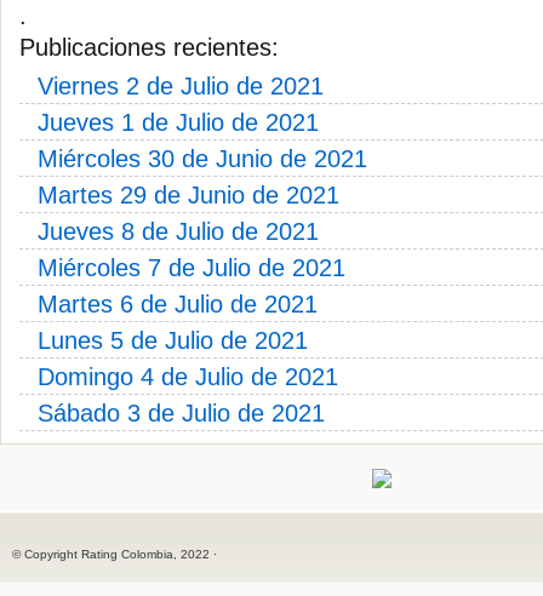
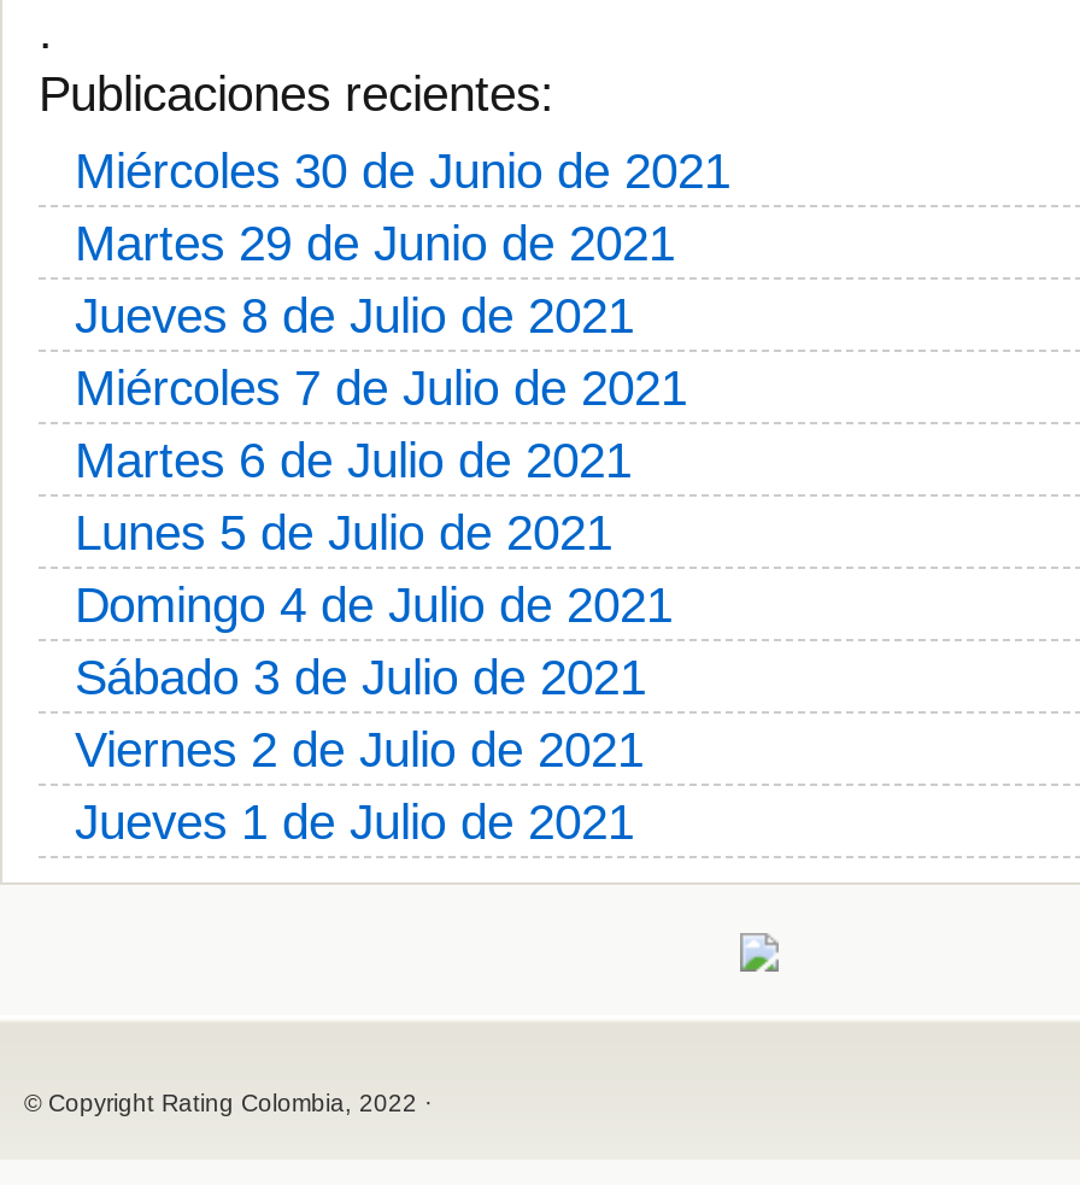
moved down: Viernes 2 de Julio de 2021 | Jueves 1 de Julio de 2021

moved up: Miércoles 30 de Junio de 2021 | Martes 29 de Junio de 2021 | Jueves 8 de Julio de 2021 | Miércoles 7 de Julio de 2021 | Martes 6 de Julio de 2021 | Lunes 5 de Julio de 2021 | Domingo 4 de Julio de 2021 | Sábado 3 de Julio de 2021
